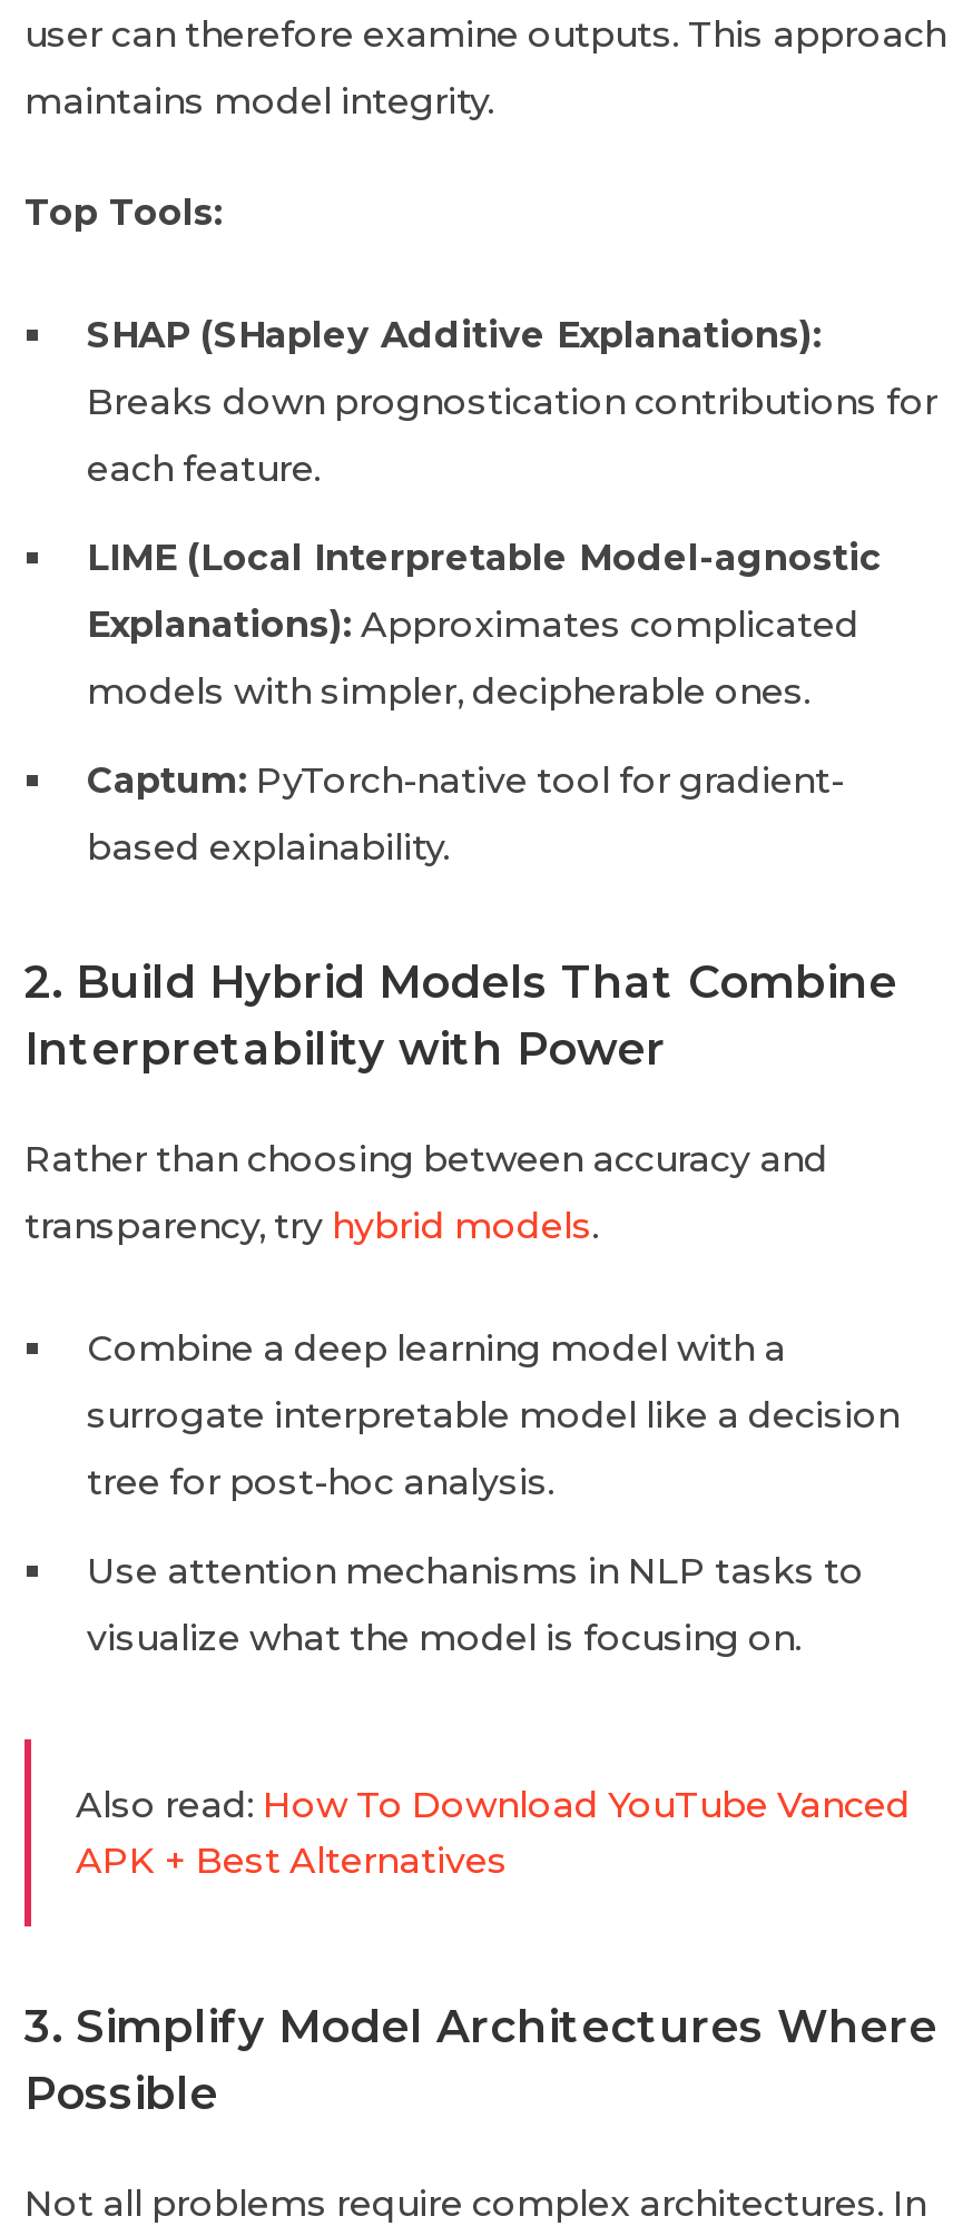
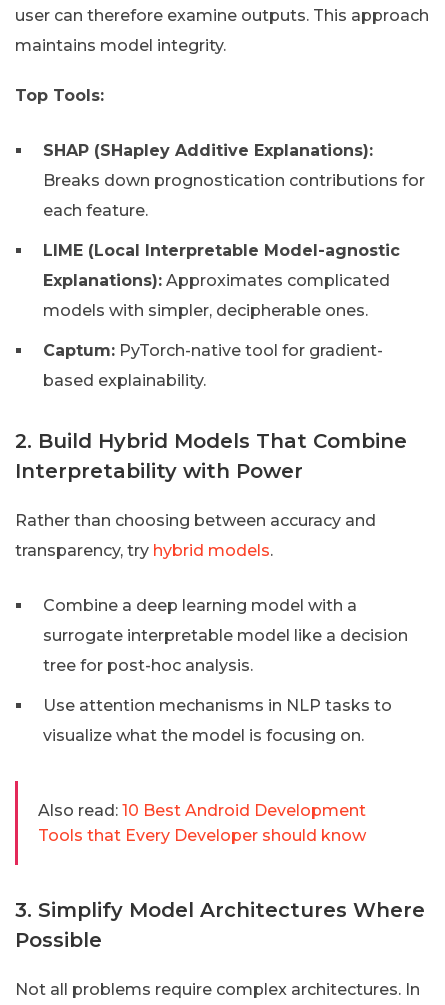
- Also read: How To Download YouTube Vanced
- APK + Best Alternatives
+ Also read: 10 Best Android Development
+ Tools that Every Developer should know
